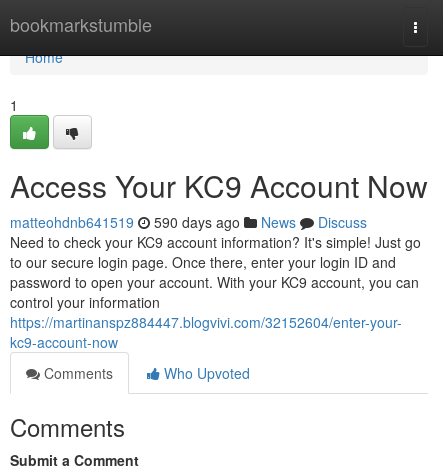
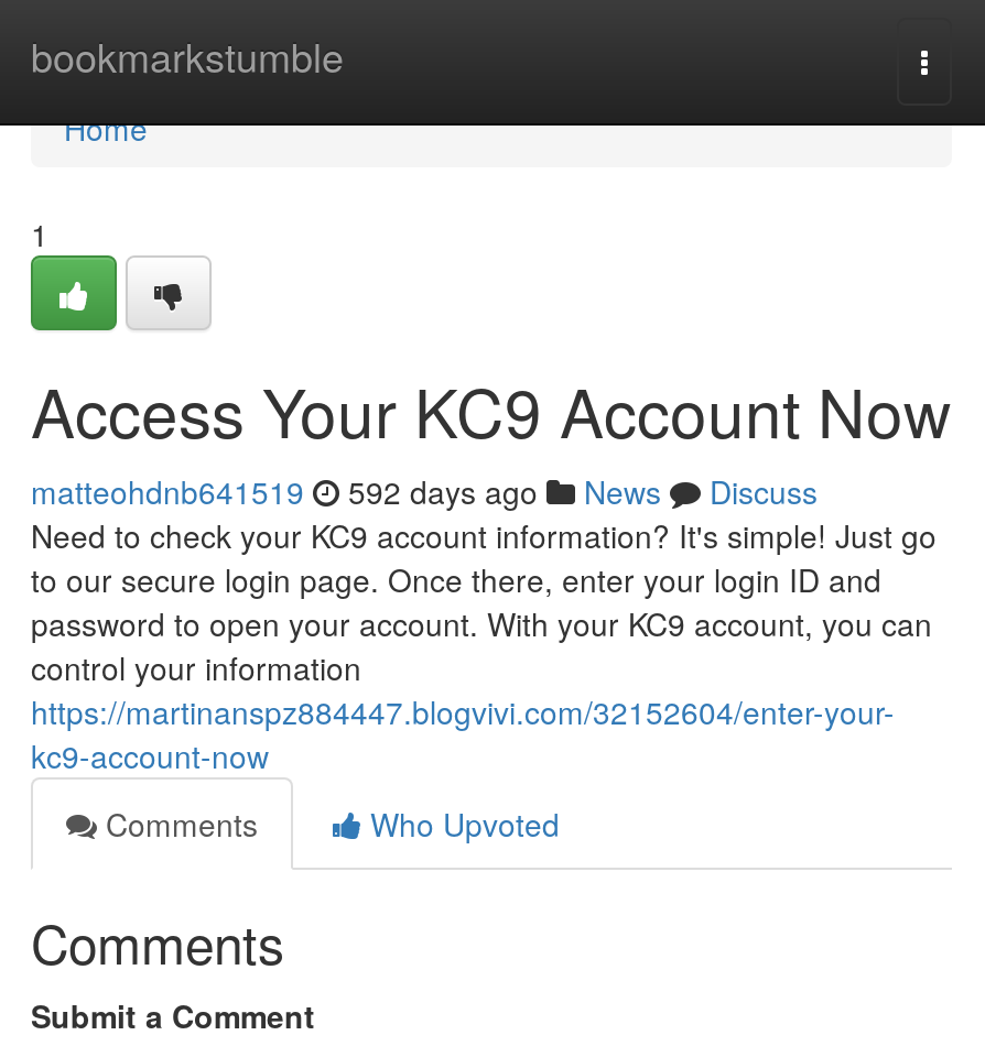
- matteohdnb641519 590 days ago News Discuss
+ matteohdnb641519 592 days ago News Discuss
